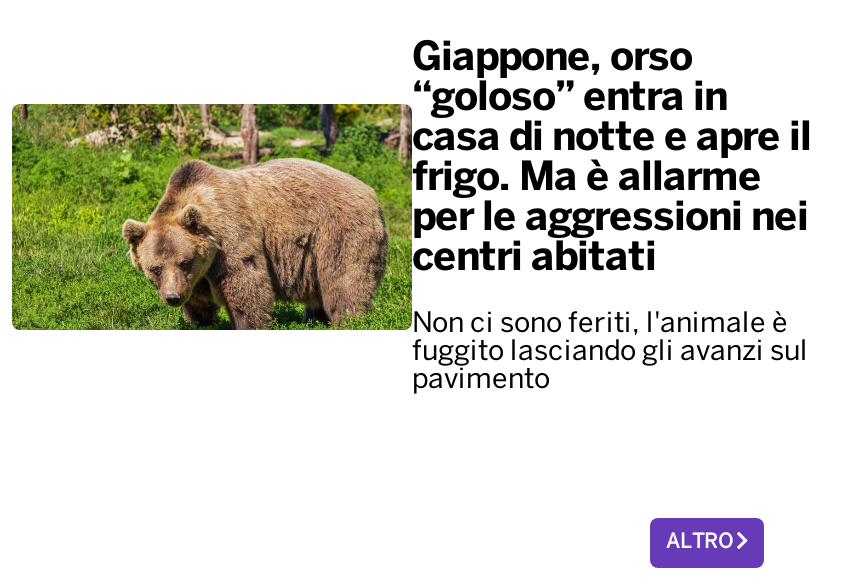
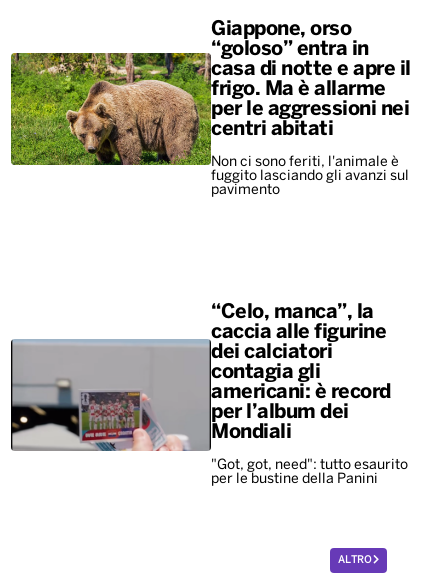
+ [image]
+ “Celo, manca”, la
+ caccia alle figurine
+ dei calciatori
+ contagia gli
+ americani: è record
+ per l’album dei
+ Mondiali
+ "Got, got, need": tutto esaurito
+ per le bustine della Panini
